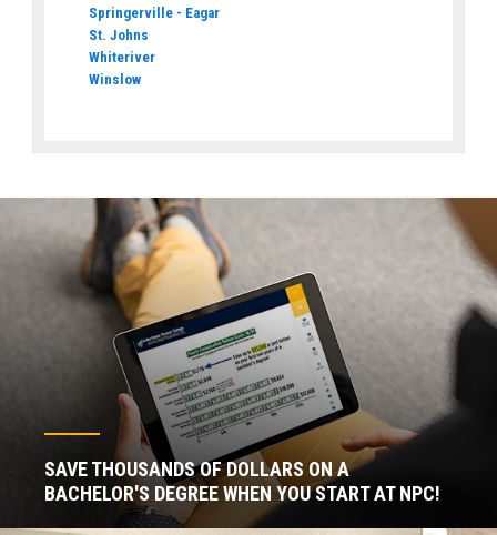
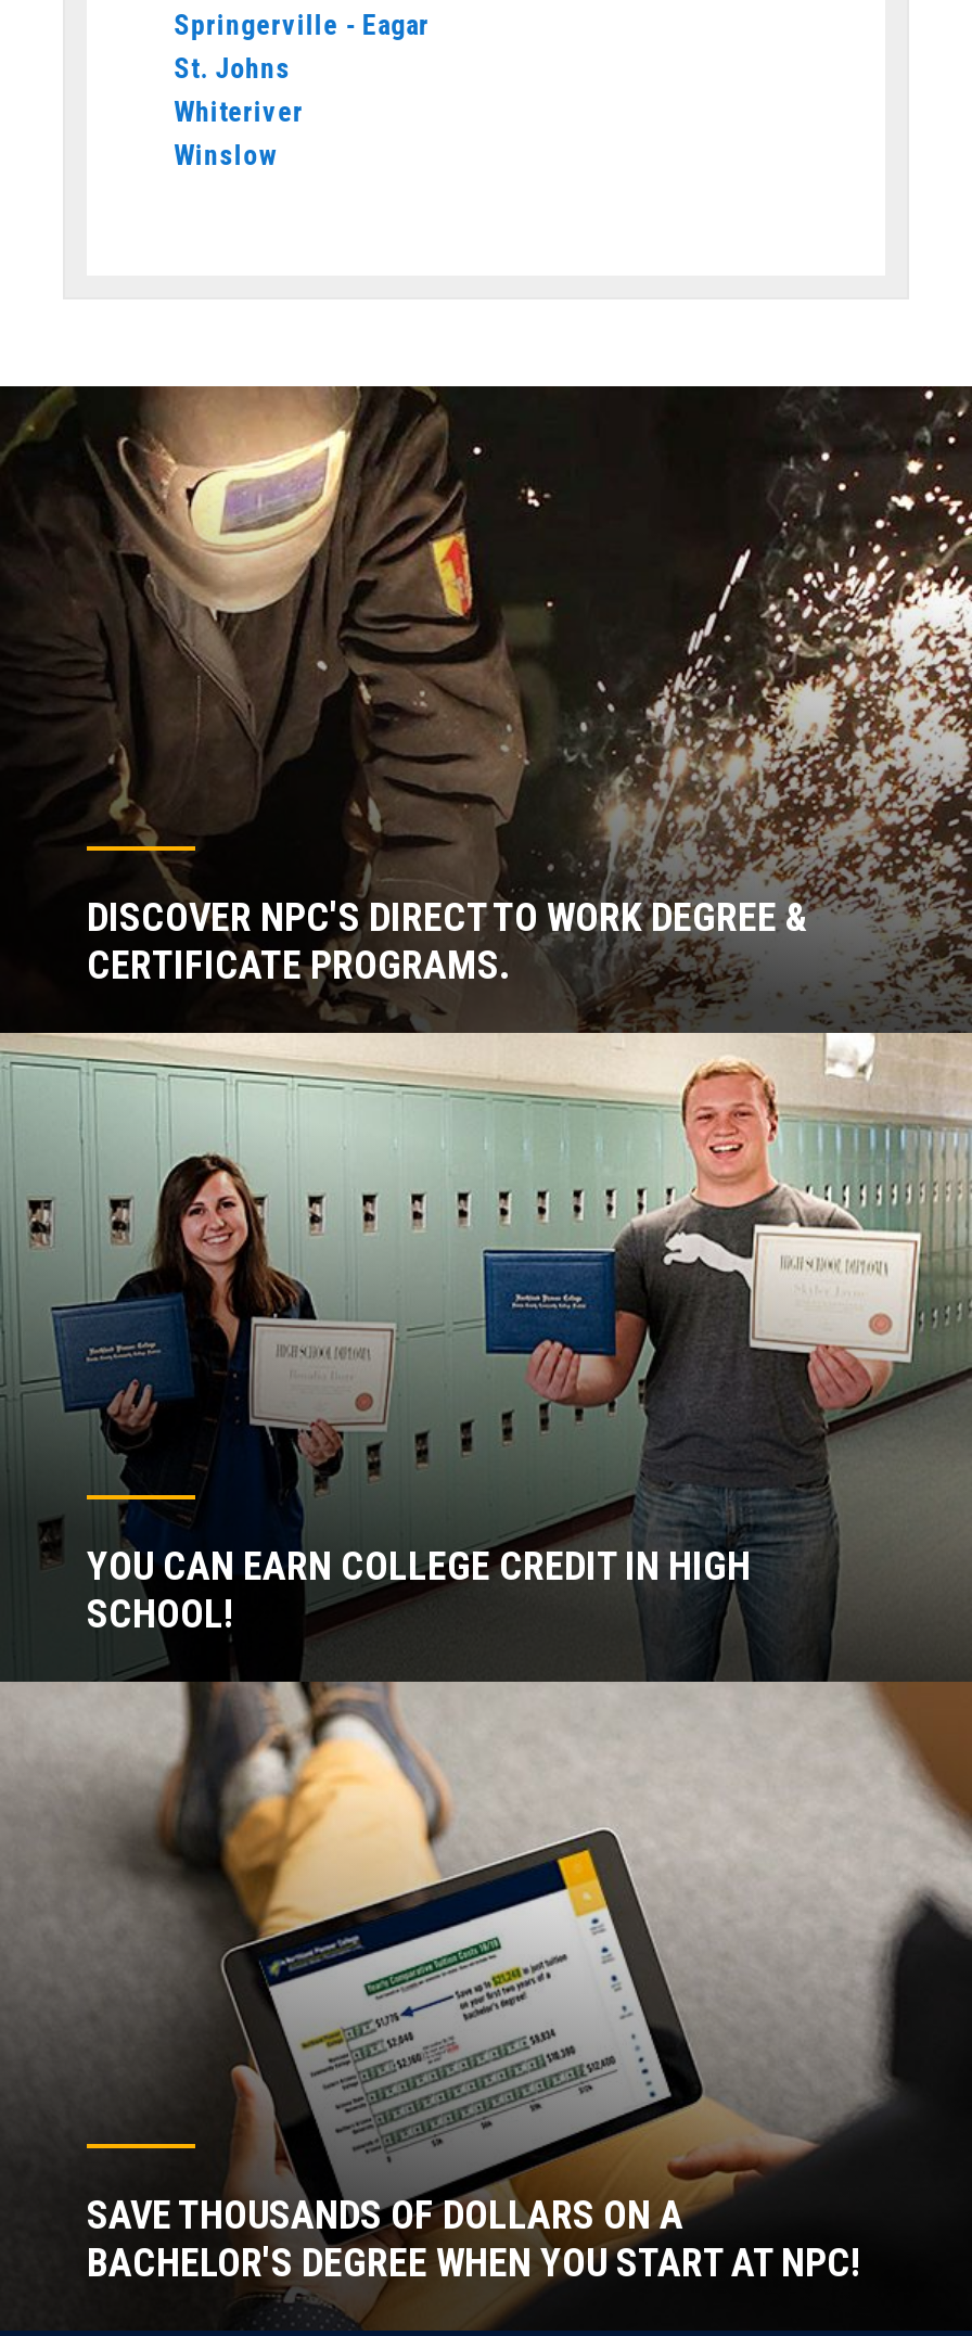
+ [image]
+ DISCOVER NPC'S DIRECT TO WORK DEGREE &
+ CERTIFICATE PROGRAMS.

+ [image]
+ YOU CAN EARN COLLEGE CREDIT IN HIGH
+ SCHOOL!
